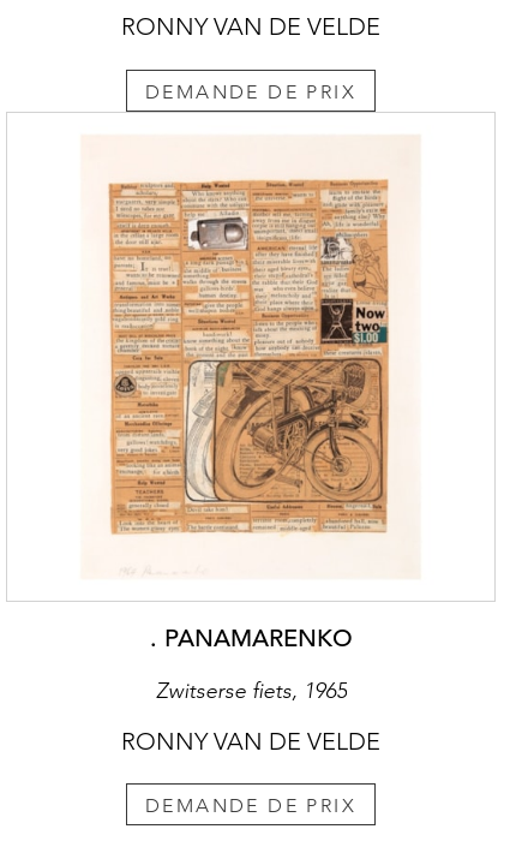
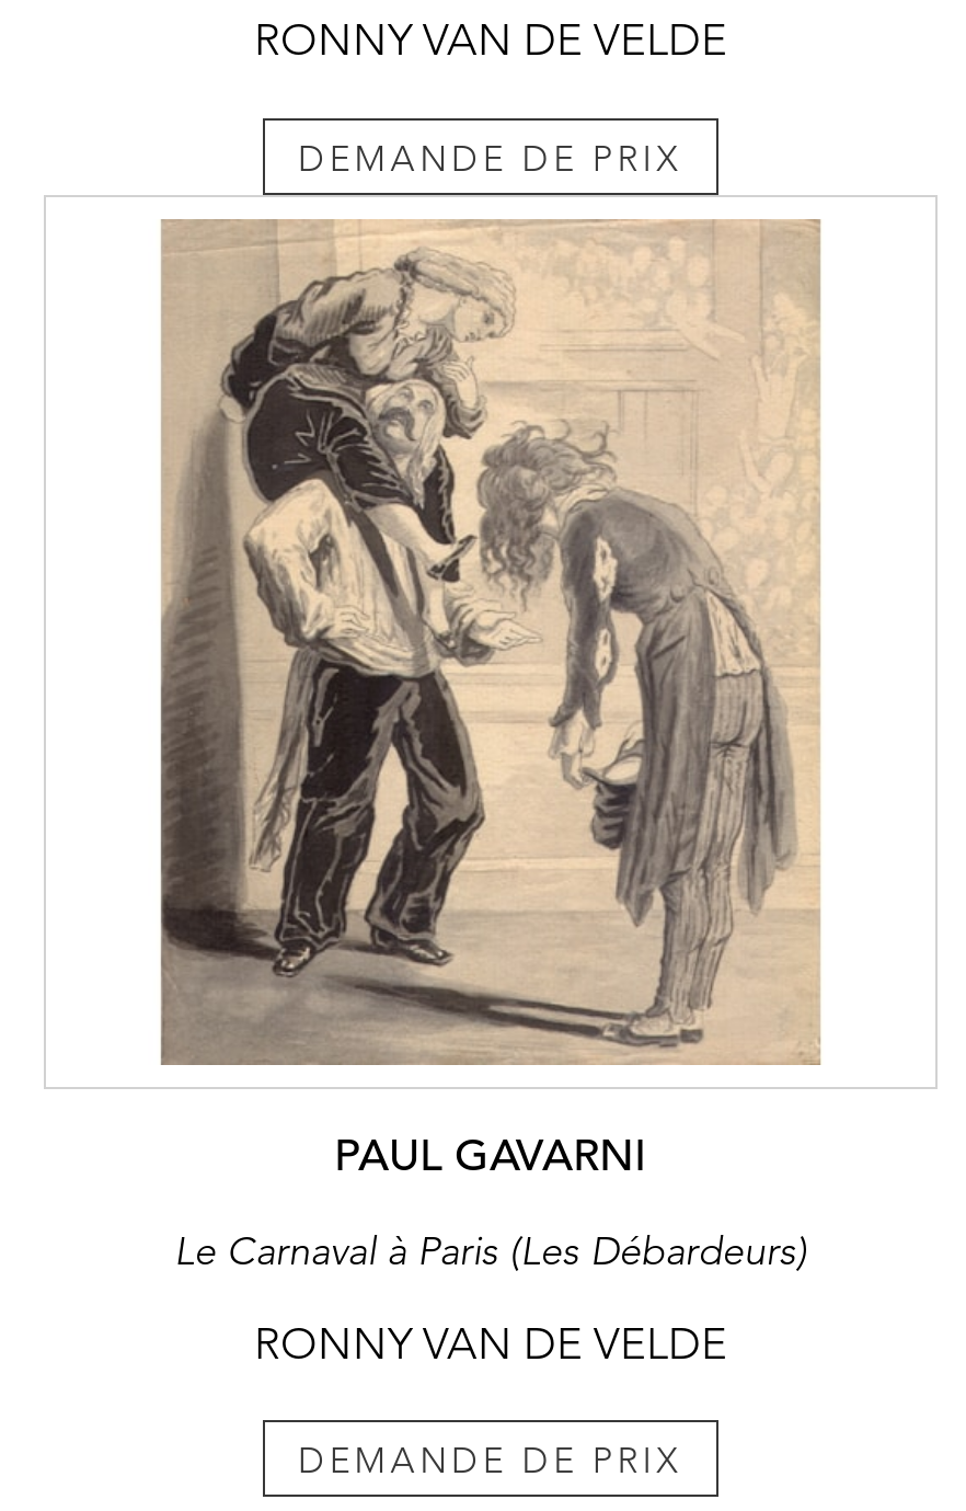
- [image]
- . PANAMARENKO
+ [image]
+ PAUL GAVARNI

- Zwitserse fiets, 1965
+ Le Carnaval à Paris (Les Débardeurs)
